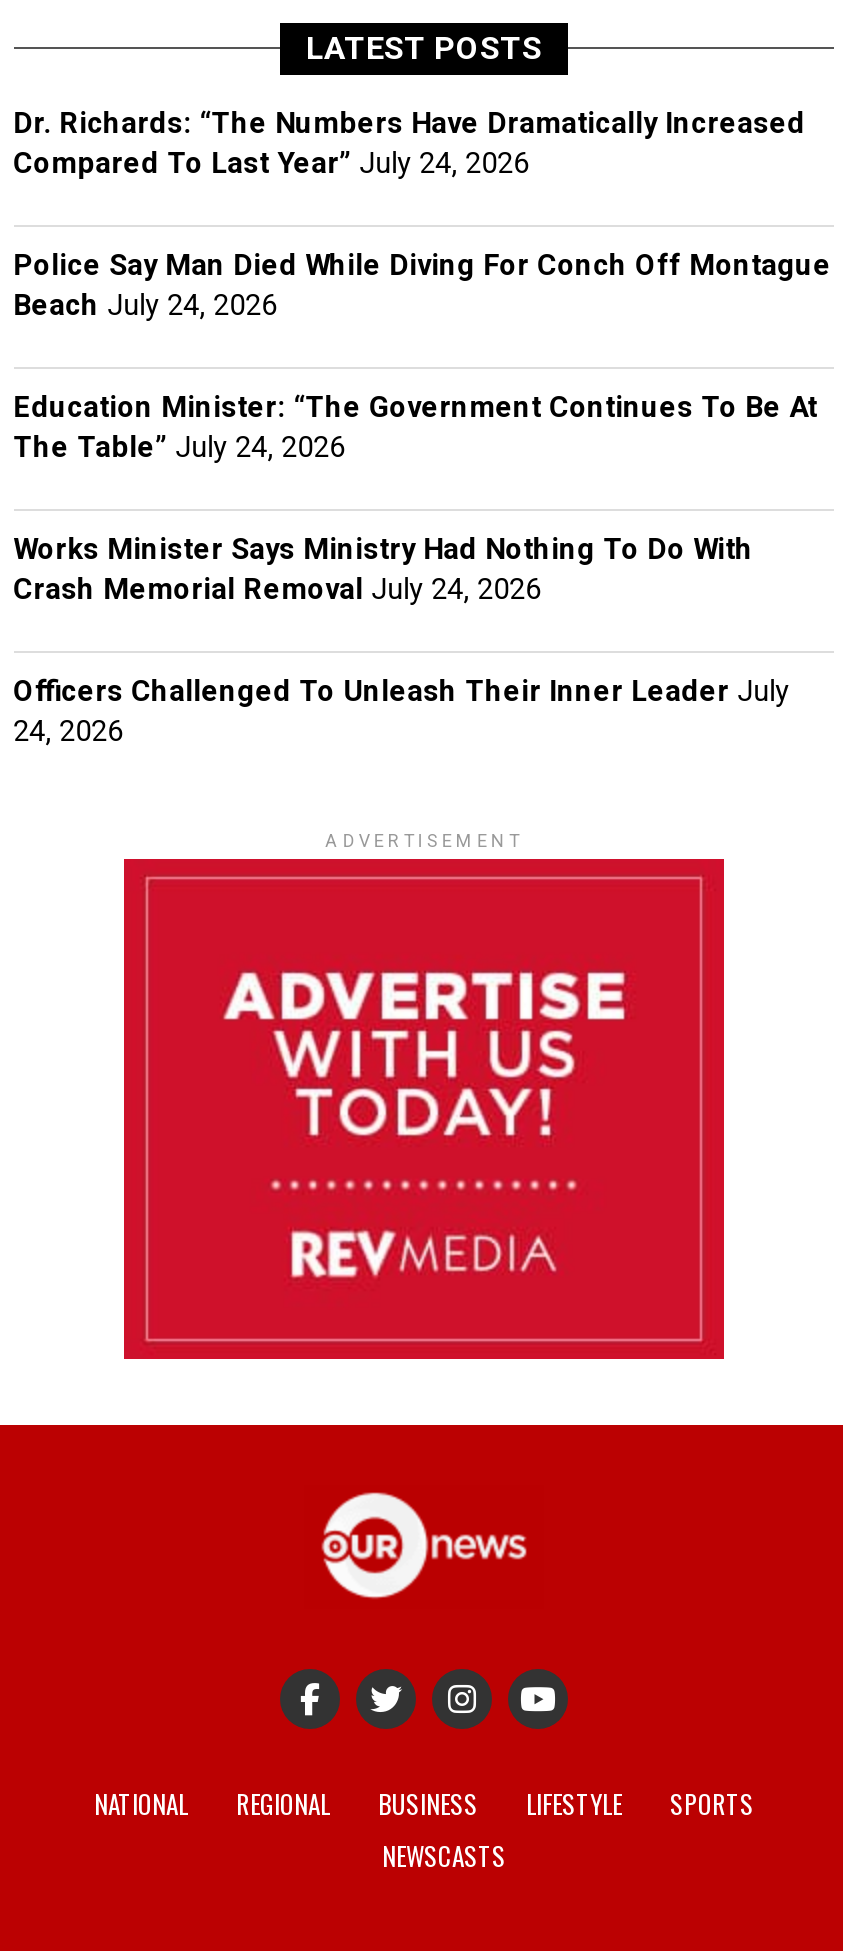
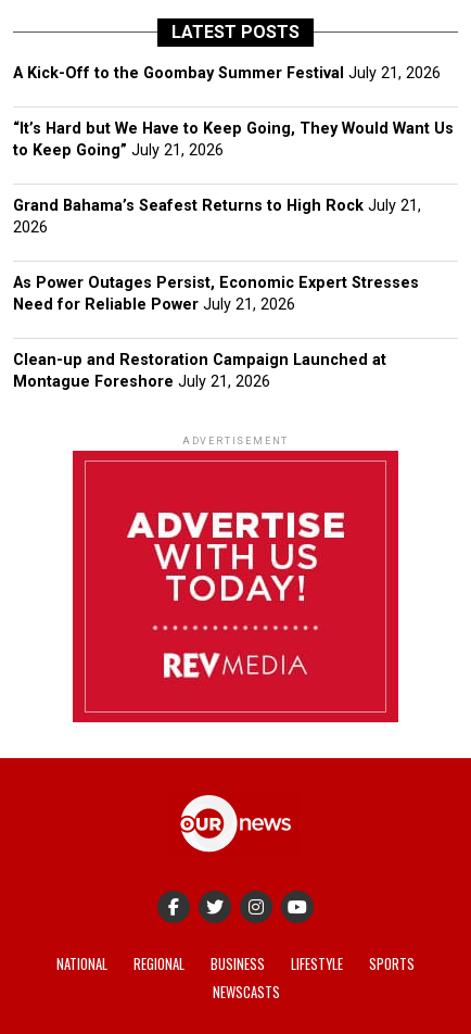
- Dr. Richards: “The Numbers Have Dramatically Increased
- Compared To Last Year” July 24, 2026
+ A Kick-Off to the Goombay Summer Festival July 21, 2026

- Police Say Man Died While Diving For Conch Off Montague
- Beach July 24, 2026
+ “It’s Hard but We Have to Keep Going, They Would Want Us
+ to Keep Going” July 21, 2026

- Education Minister: “The Government Continues To Be At
- The Table” July 24, 2026
+ Grand Bahama’s Seafest Returns to High Rock July 21,
+ 2026

- Works Minister Says Ministry Had Nothing To Do With
- Crash Memorial Removal July 24, 2026
+ As Power Outages Persist, Economic Expert Stresses
+ Need for Reliable Power July 21, 2026

- Officers Challenged To Unleash Their Inner Leader July
- 24, 2026
+ Clean-up and Restoration Campaign Launched at
+ Montague Foreshore July 21, 2026
